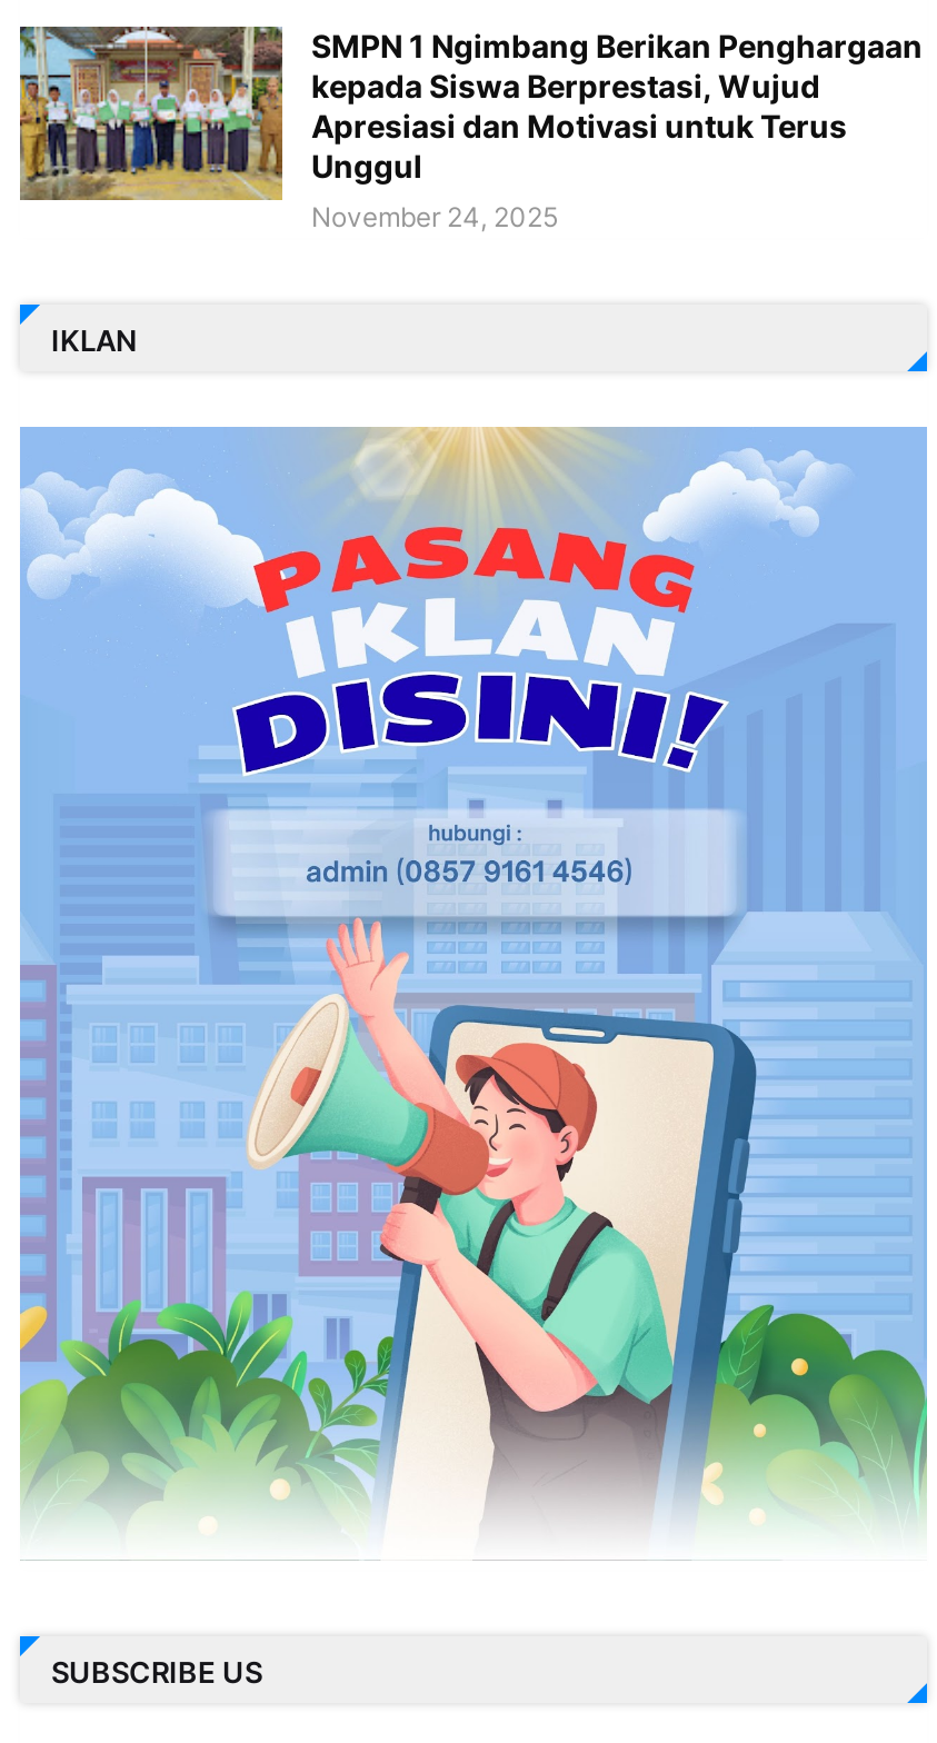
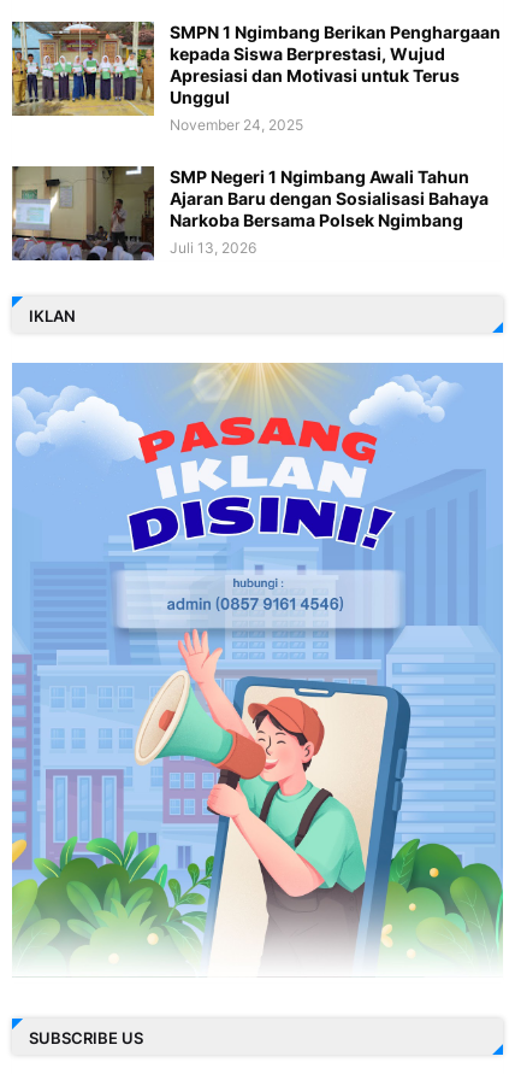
+ [image]
+ SMP Negeri 1 Ngimbang Awali Tahun
+ Ajaran Baru dengan Sosialisasi Bahaya
+ Narkoba Bersama Polsek Ngimbang
+ Juli 13, 2026
